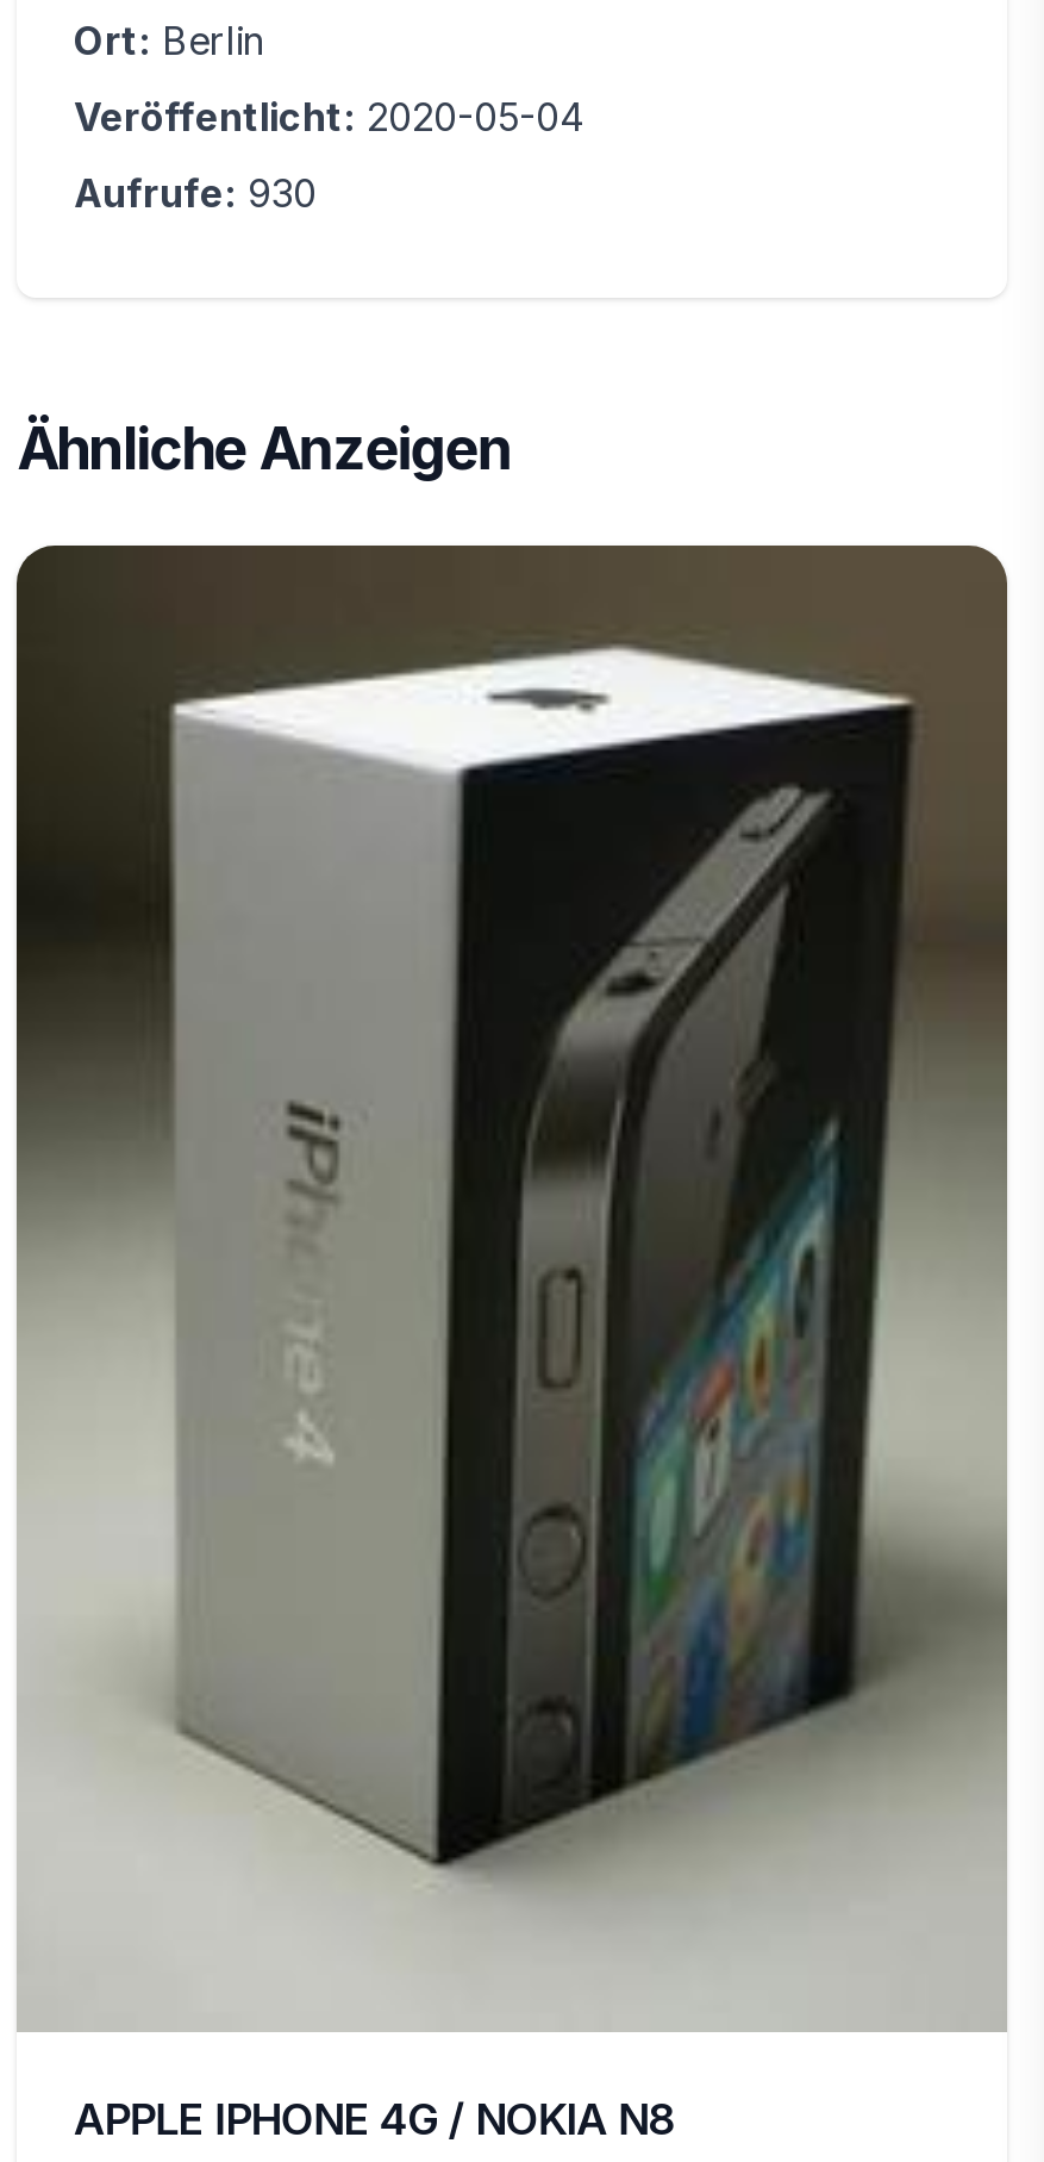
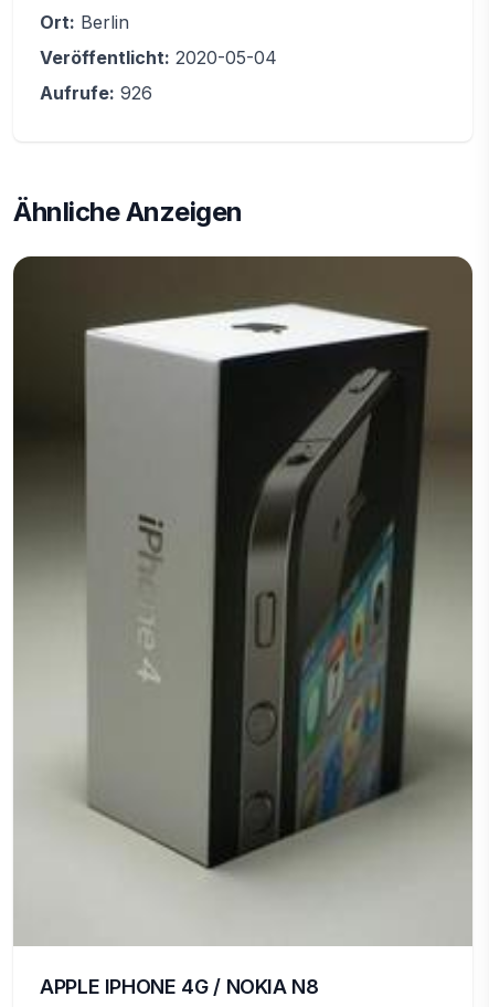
- Aufrufe: 930
+ Aufrufe: 926
